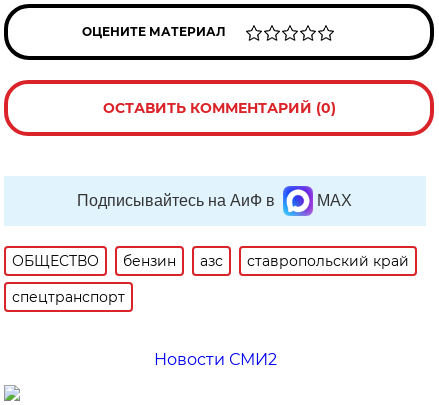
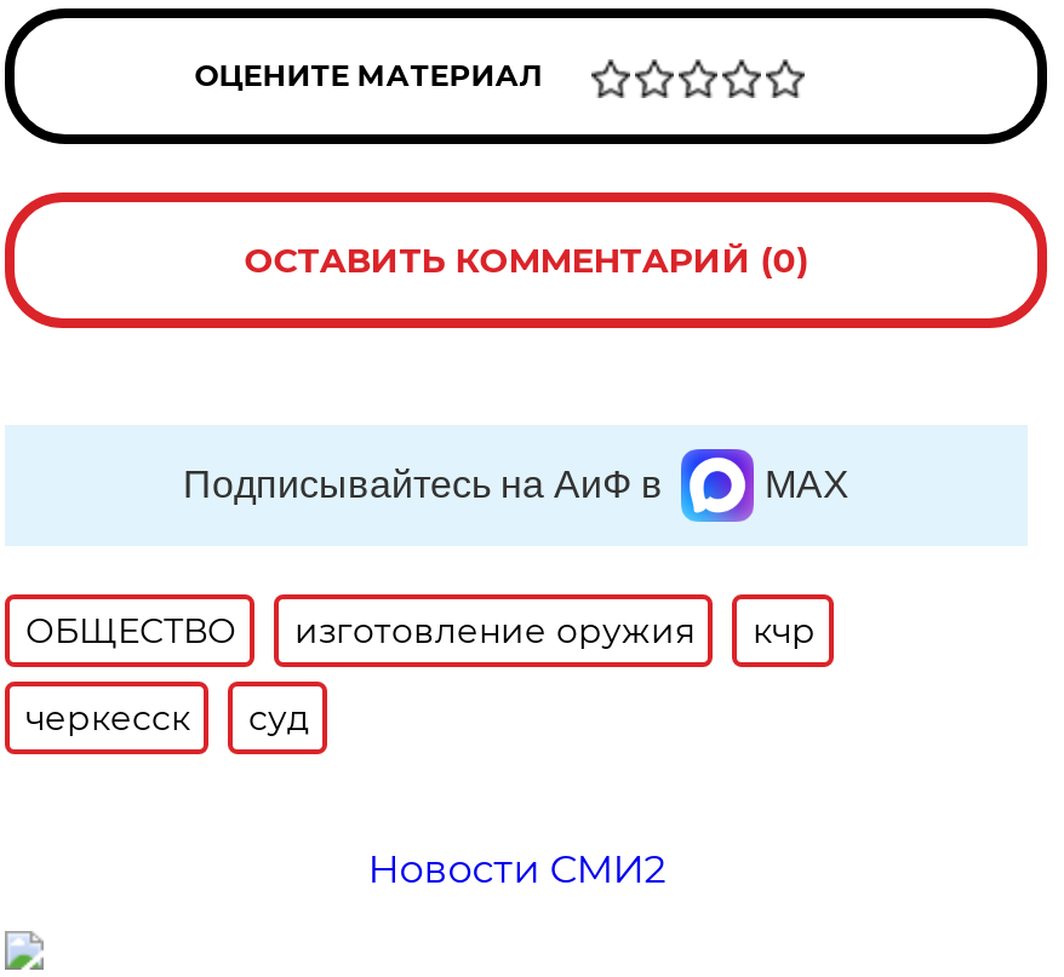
- бензин
- азс
- ставропольский край
+ изготовление оружия
+ кчр

- спецтранспорт
+ черкесск
+ суд
